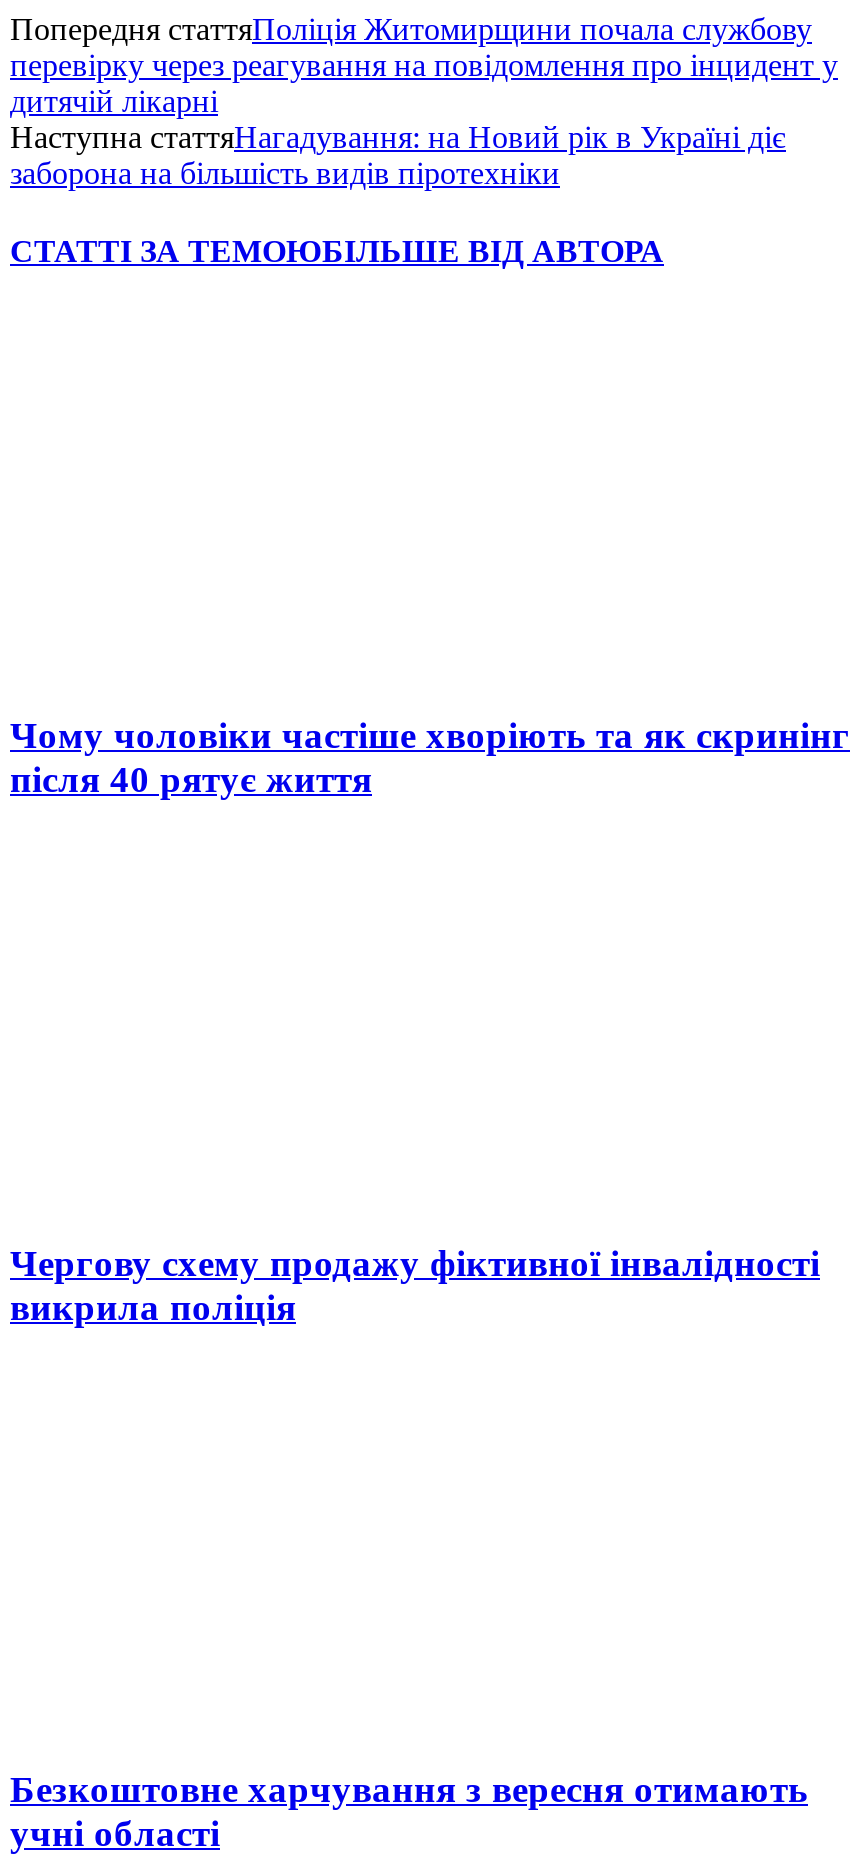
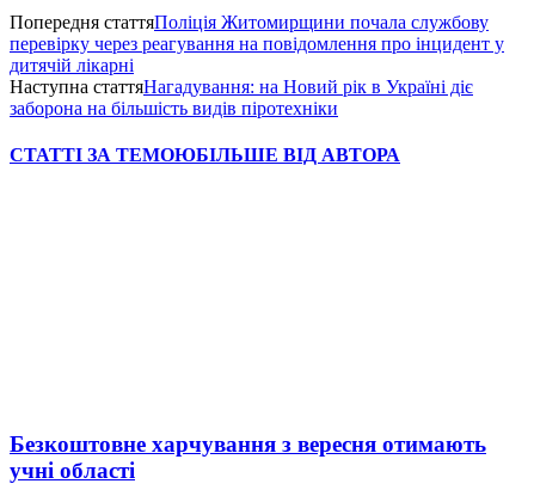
- Чому чоловіки частіше хворіють та як скринінг
- після 40 рятує життя

- Чергову схему продажу фіктивної інвалідності
- викрила поліція
